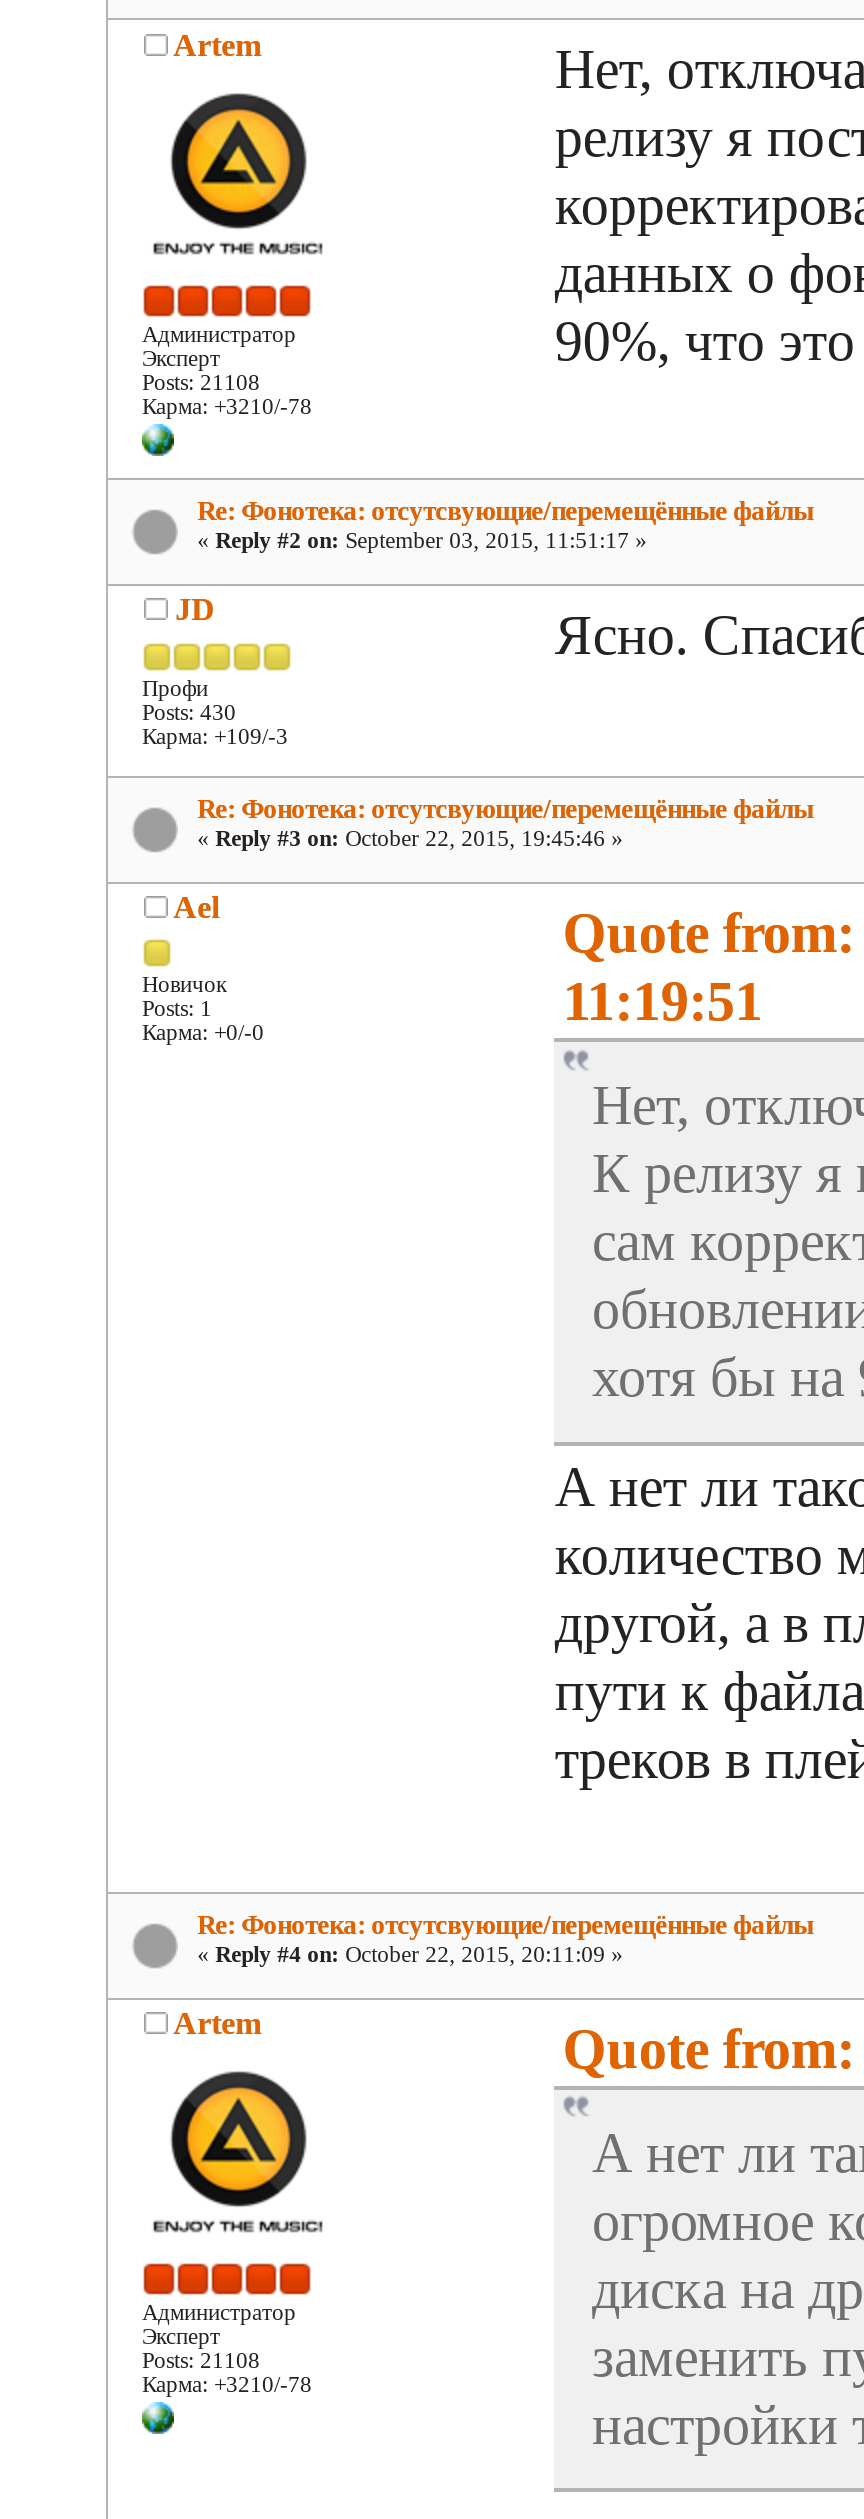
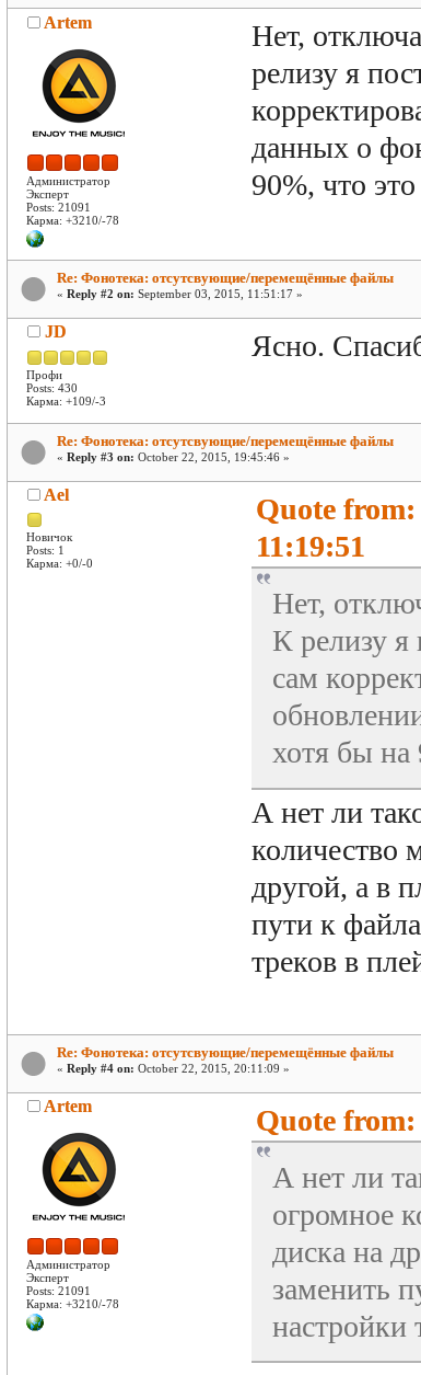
- Posts: 21108
+ Posts: 21091

- Posts: 21108
+ Posts: 21091
